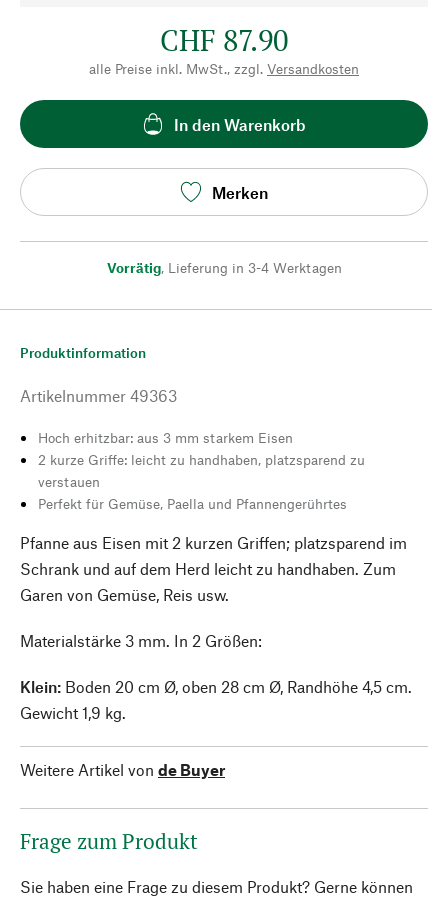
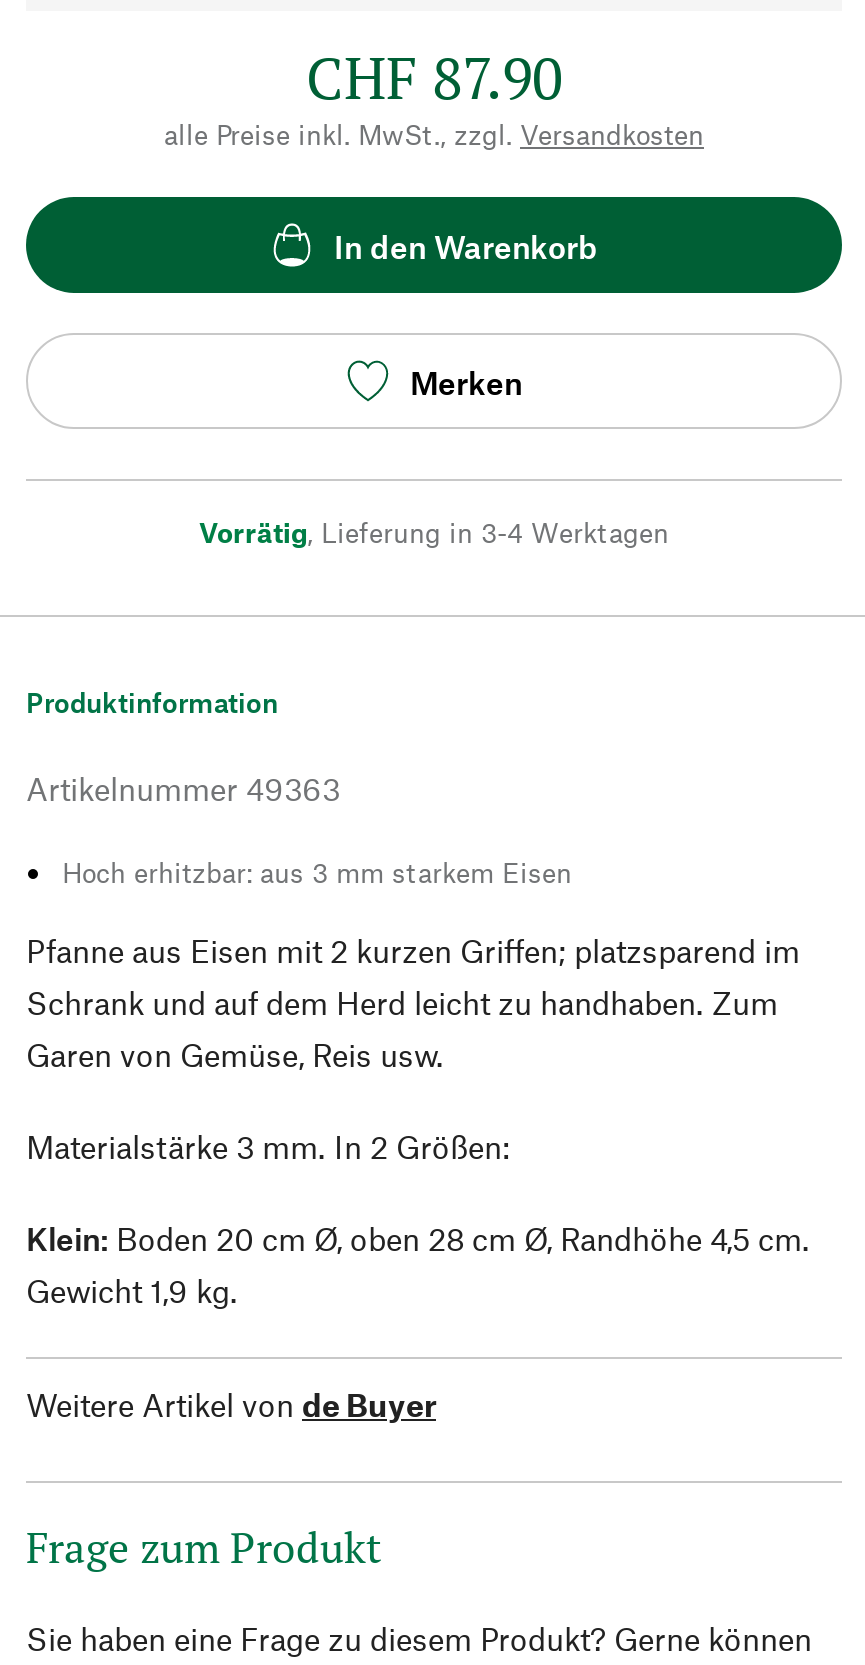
- 2 kurze Griffe: leicht zu handhaben, platzsparend zu
- verstauen
- Perfekt für Gemüse, Paella und Pfannengerührtes
